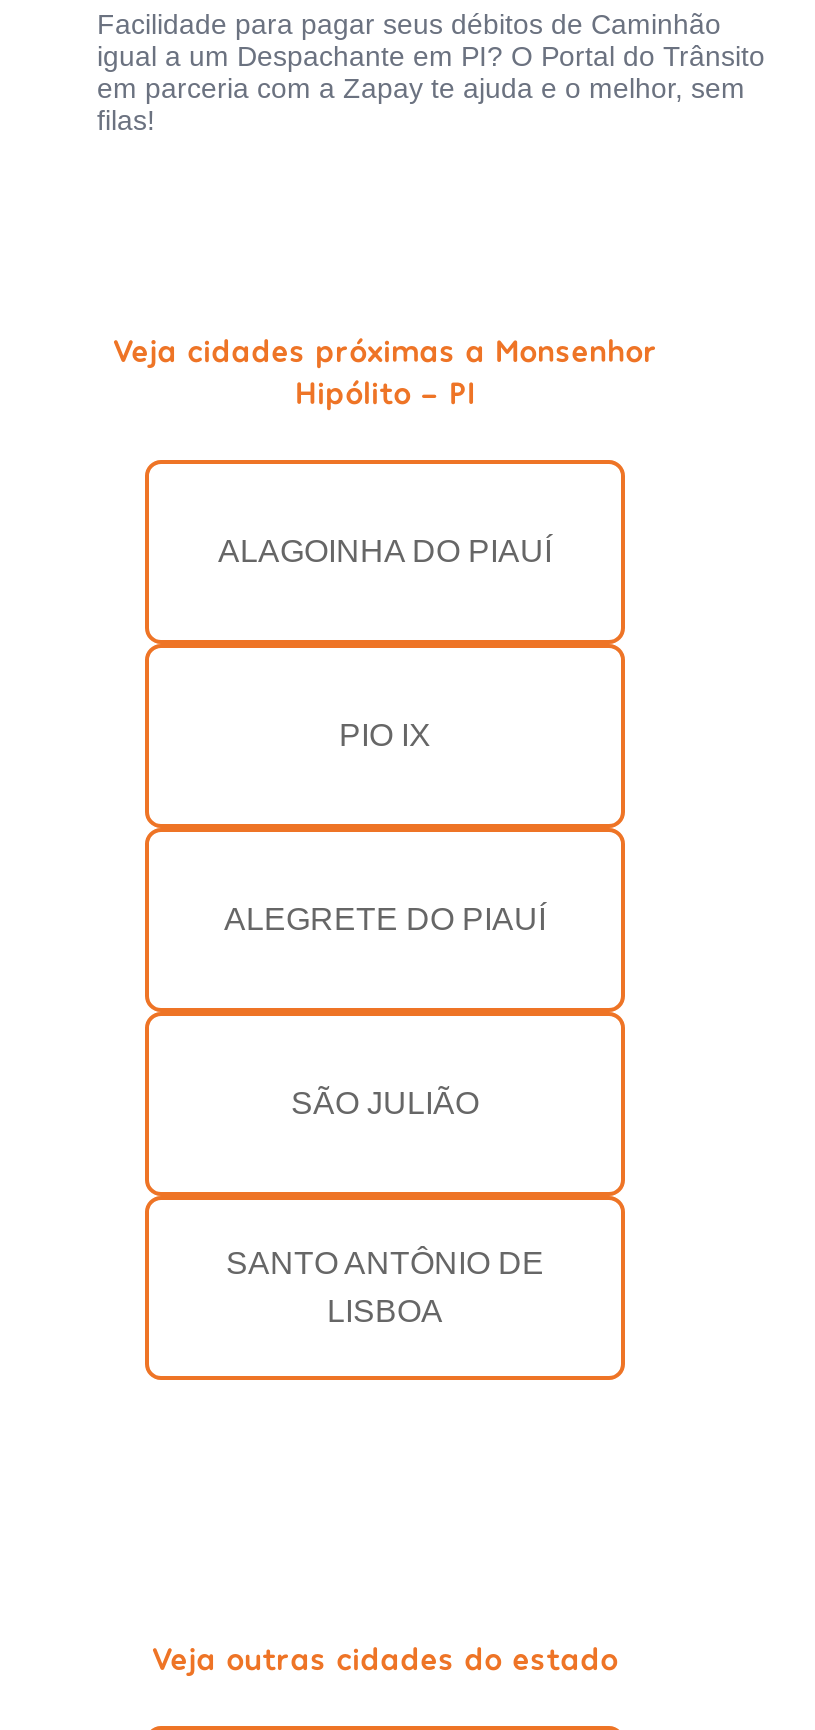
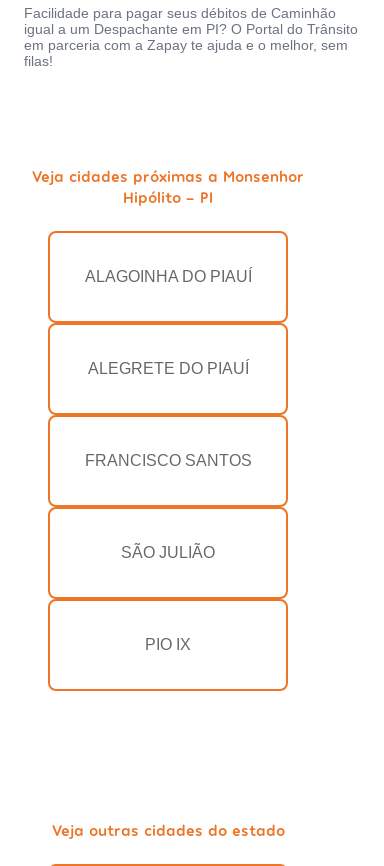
moved down: PIO IX

moved up: ALEGRETE DO PIAUÍ

+ FRANCISCO SANTOS

- SANTO ANTÔNIO DE
- LISBOA
